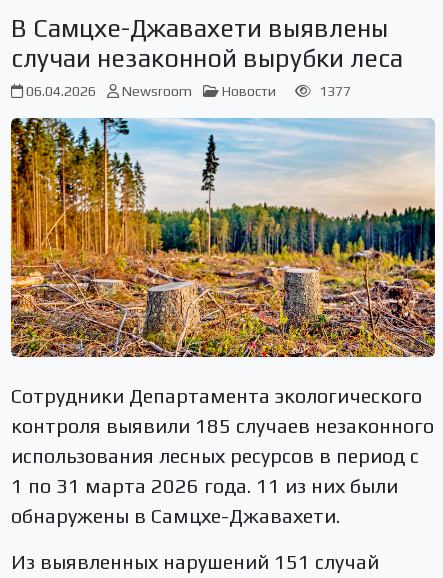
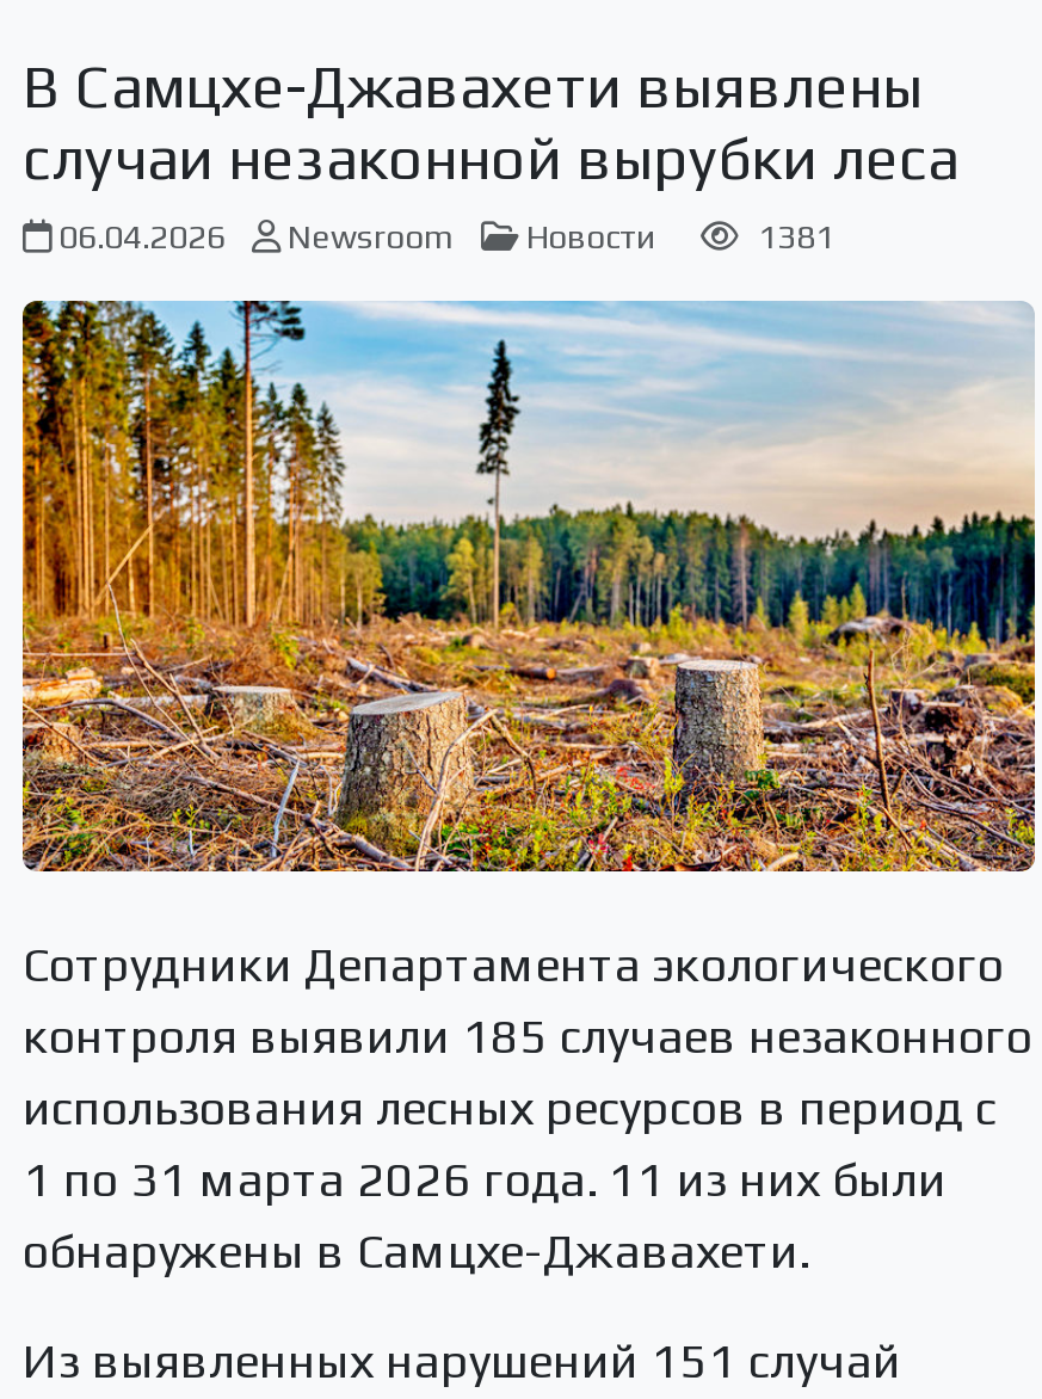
- 1377
+ 1381
